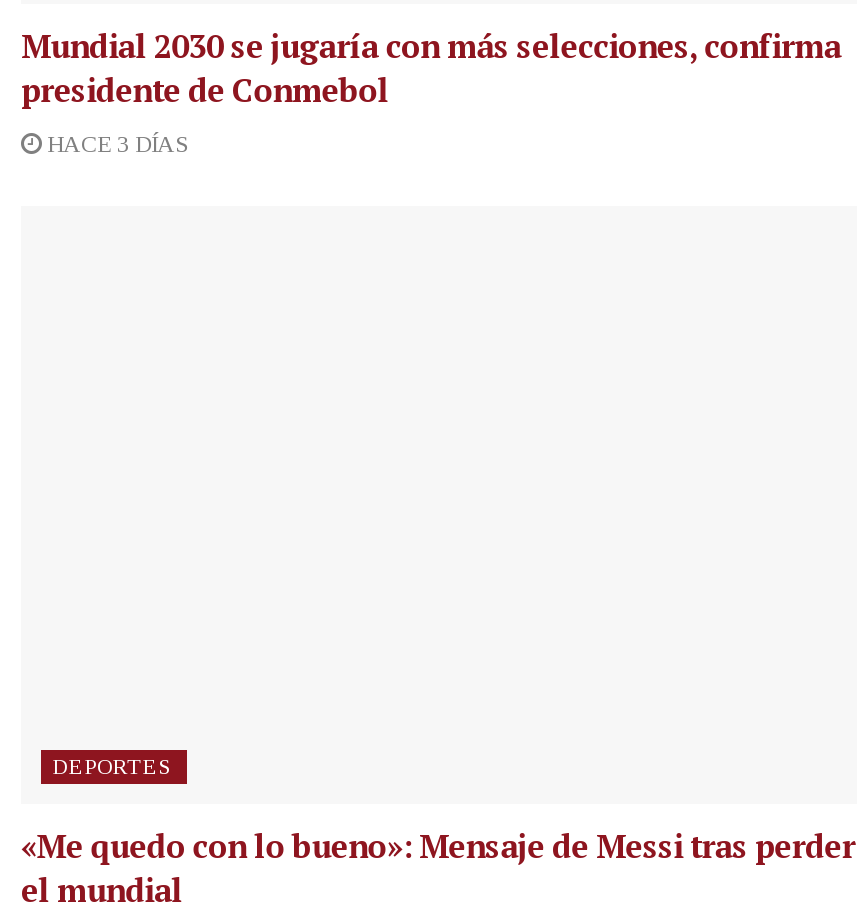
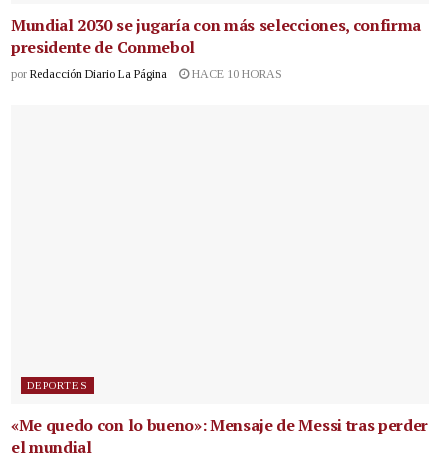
- HACE 3 DÍAS
+ por Redacción Diario La Página
+ HACE 10 HORAS
